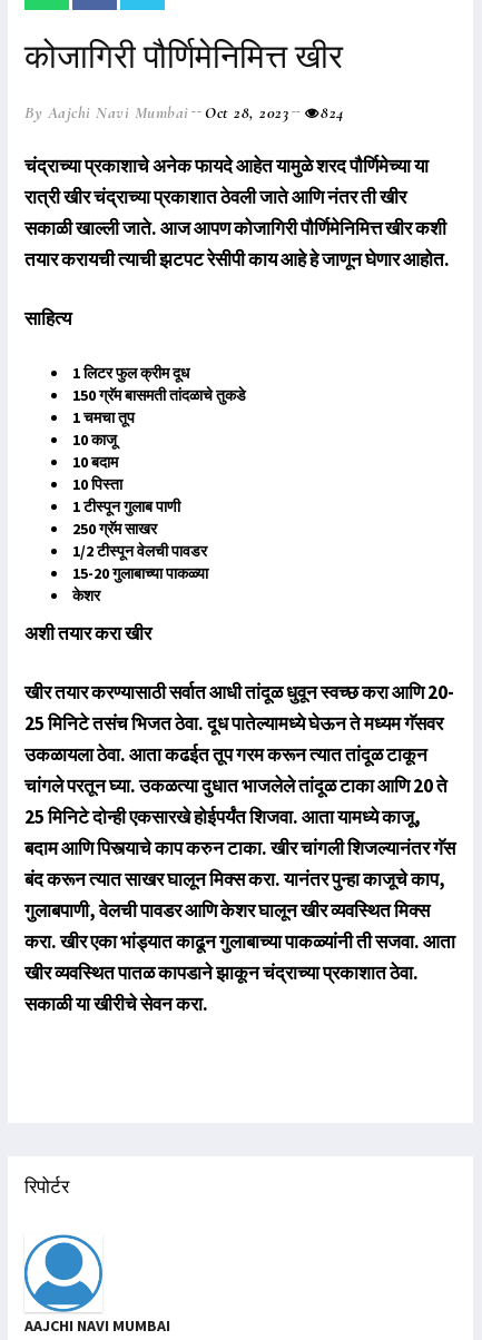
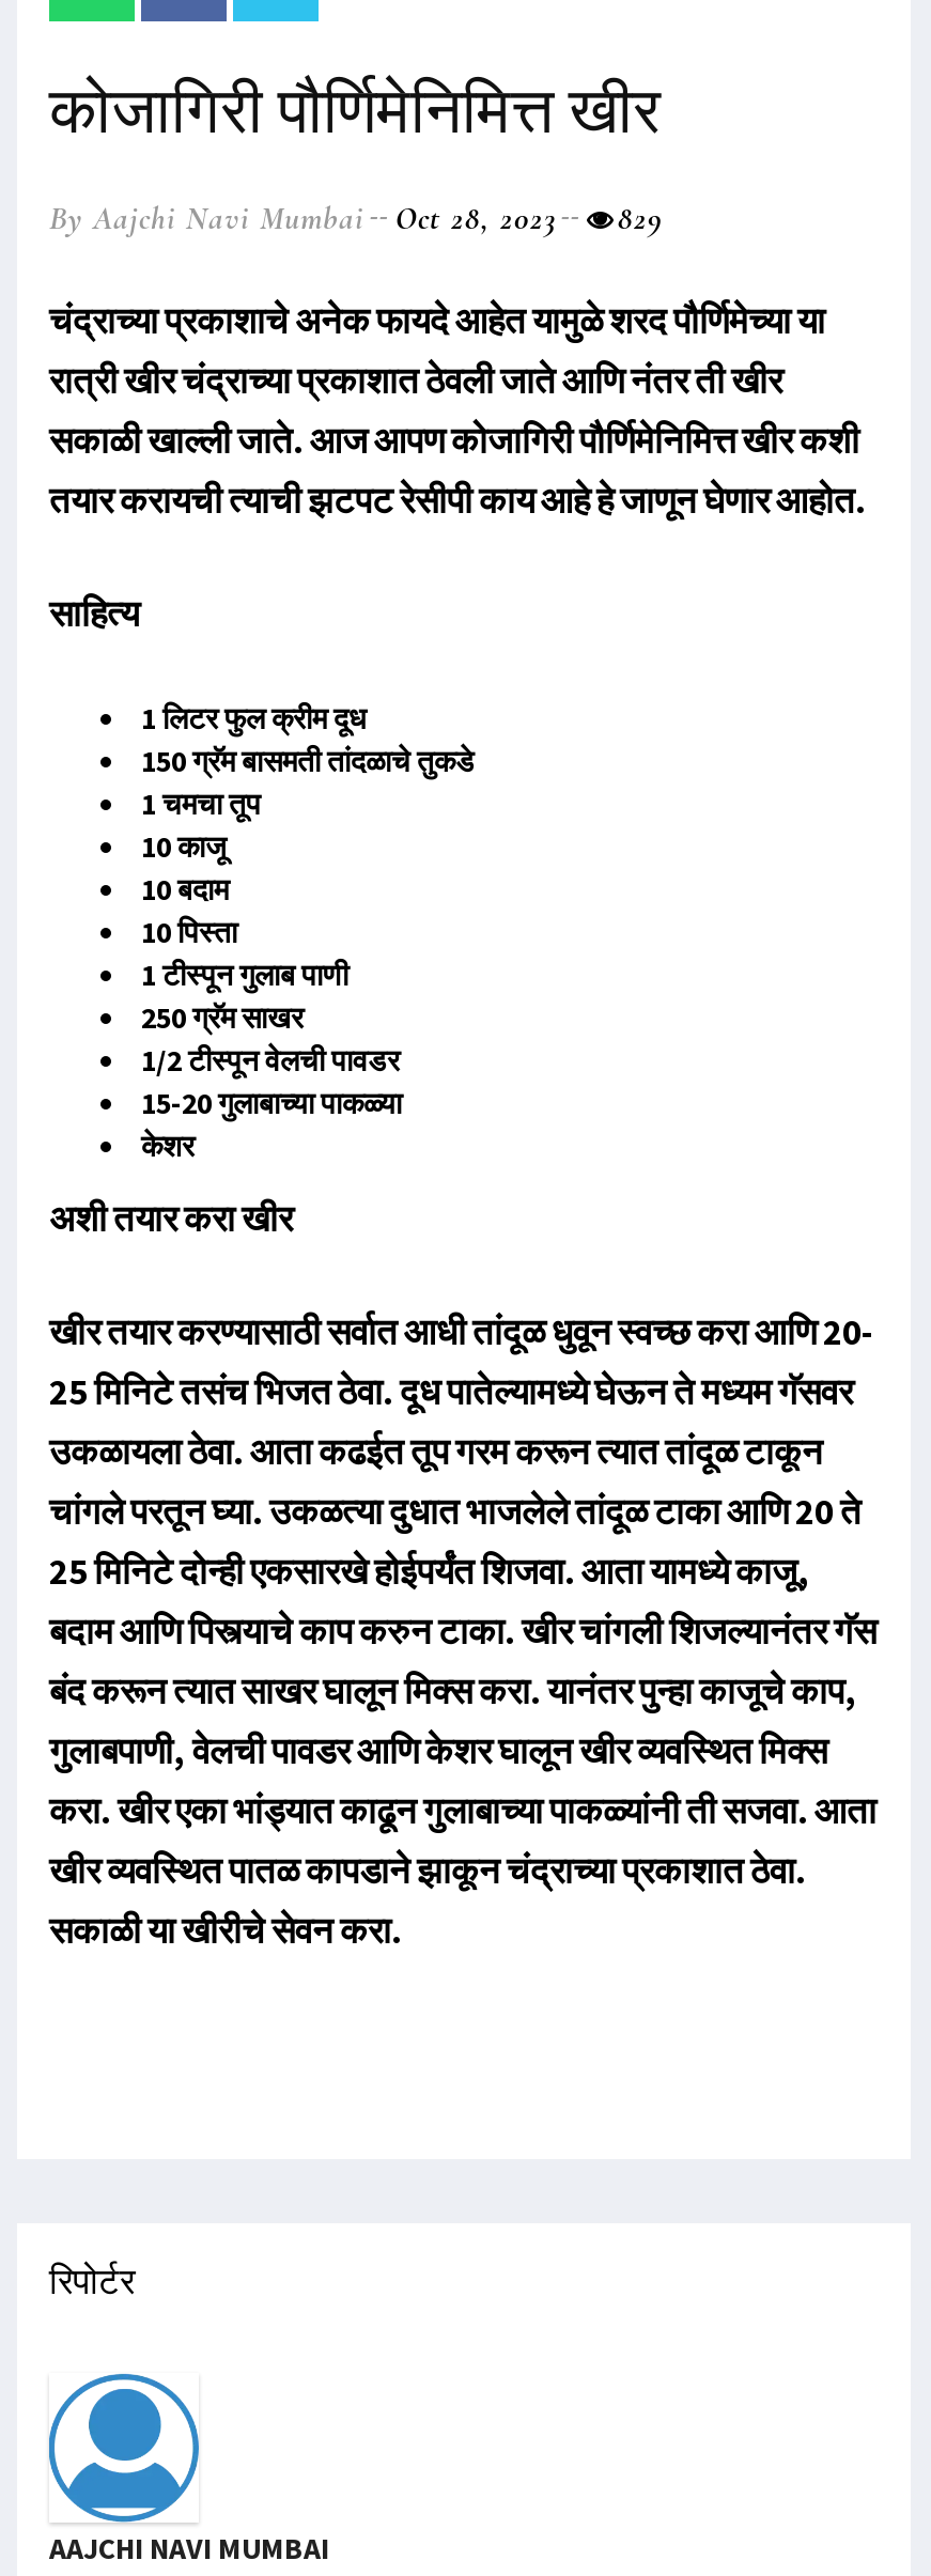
- By Aajchi Navi Mumbai Oct 28, 2023 824
+ By Aajchi Navi Mumbai Oct 28, 2023 829
